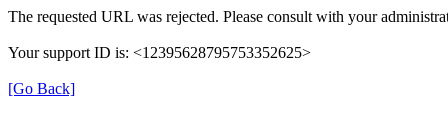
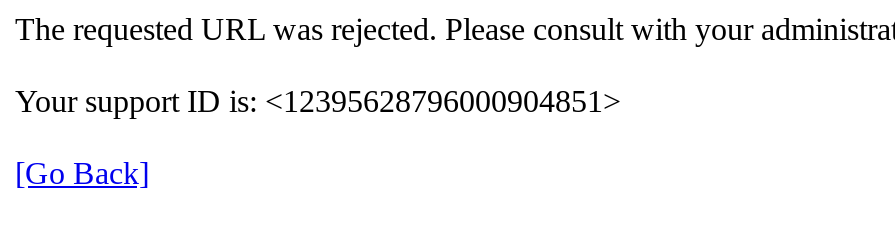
- Your support ID is: <12395628795753352625>
+ Your support ID is: <12395628796000904851>
